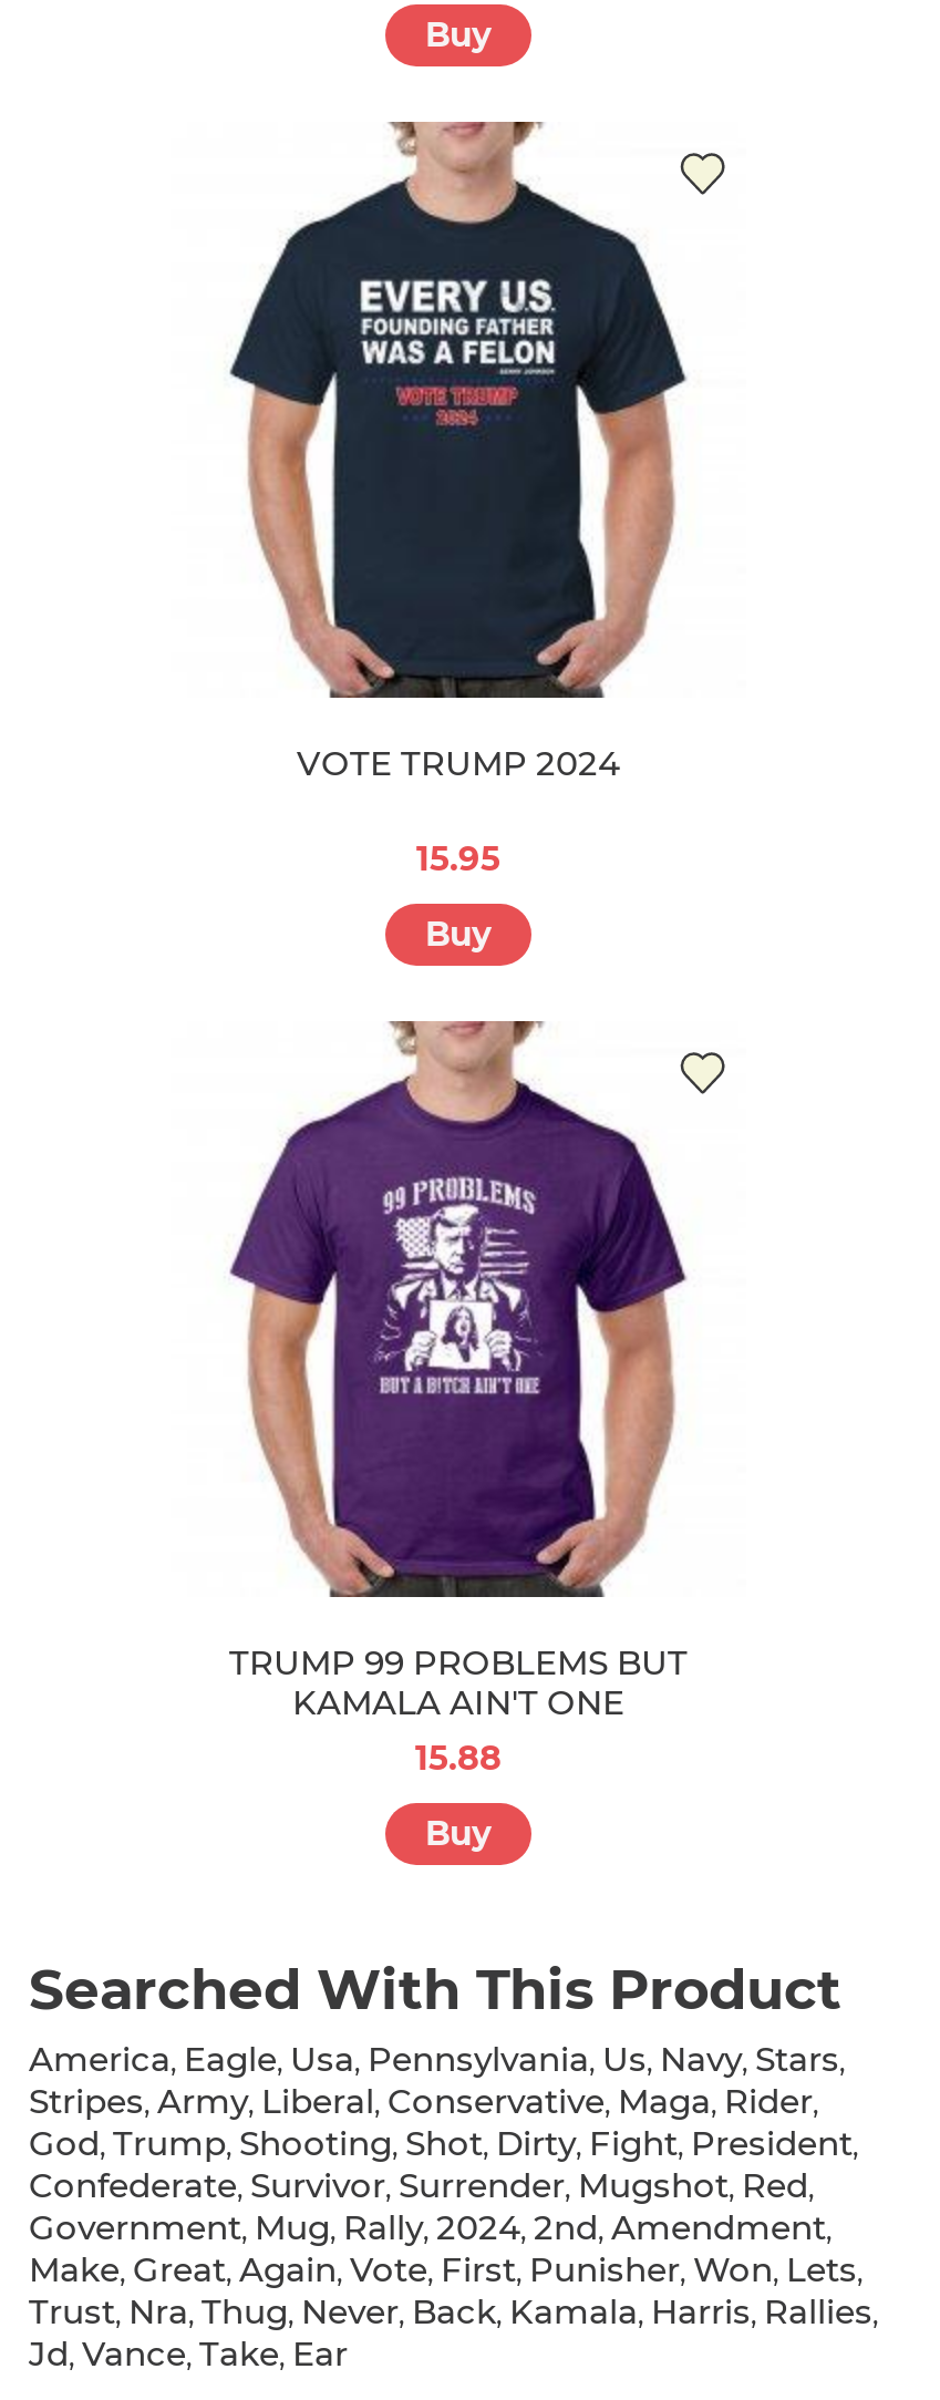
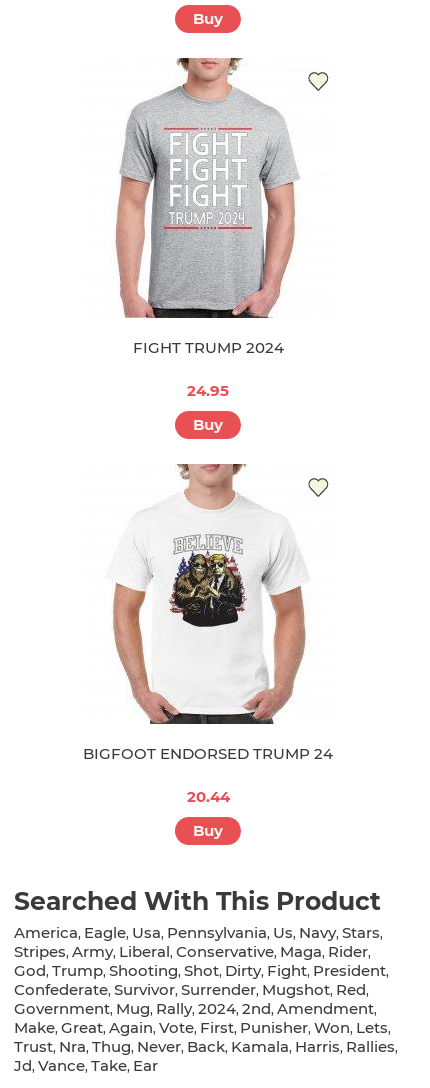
- [image]
- VOTE TRUMP 2024
+ [image]
+ FIGHT TRUMP 2024

- 15.95
+ 24.95

- [image]
- TRUMP 99 PROBLEMS BUT
- KAMALA AIN'T ONE
- 15.88
+ [image]
+ BIGFOOT ENDORSED TRUMP 24
+ 20.44
